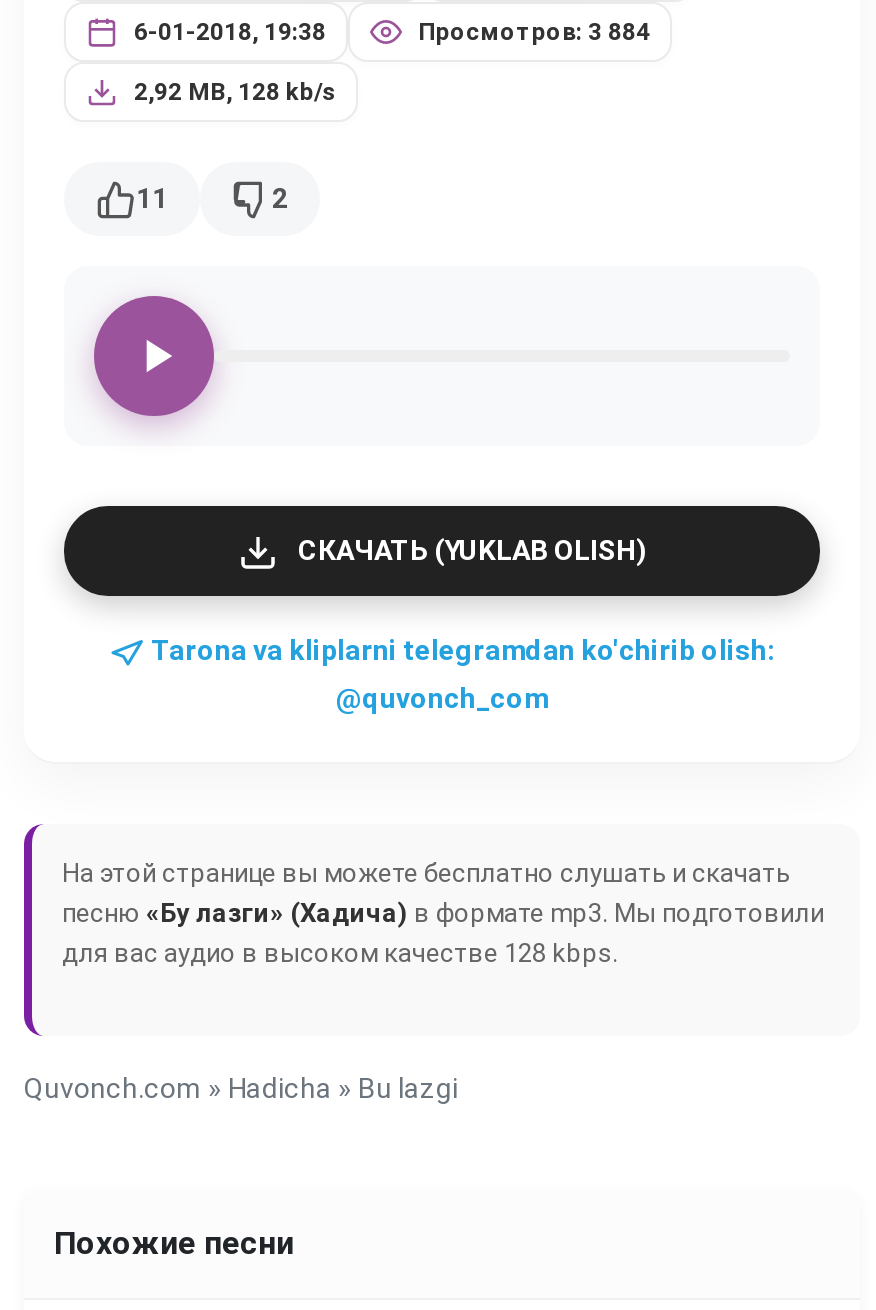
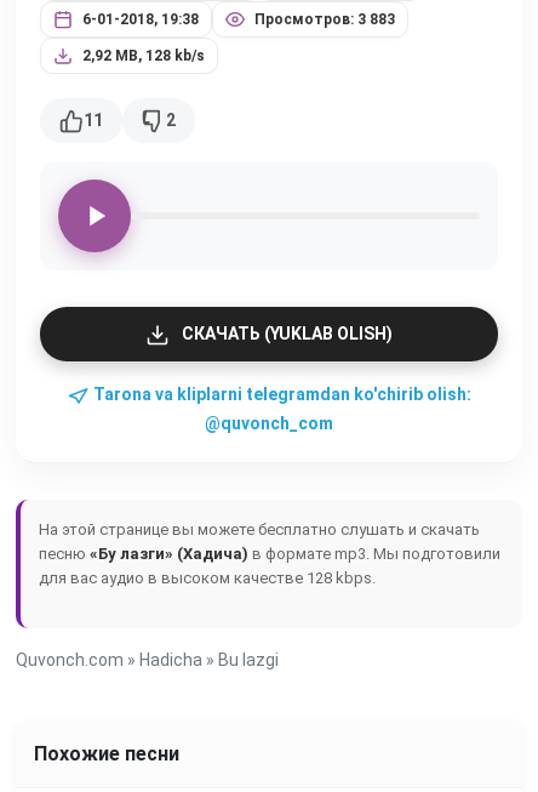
- Просмотров: 3 884
+ Просмотров: 3 883
